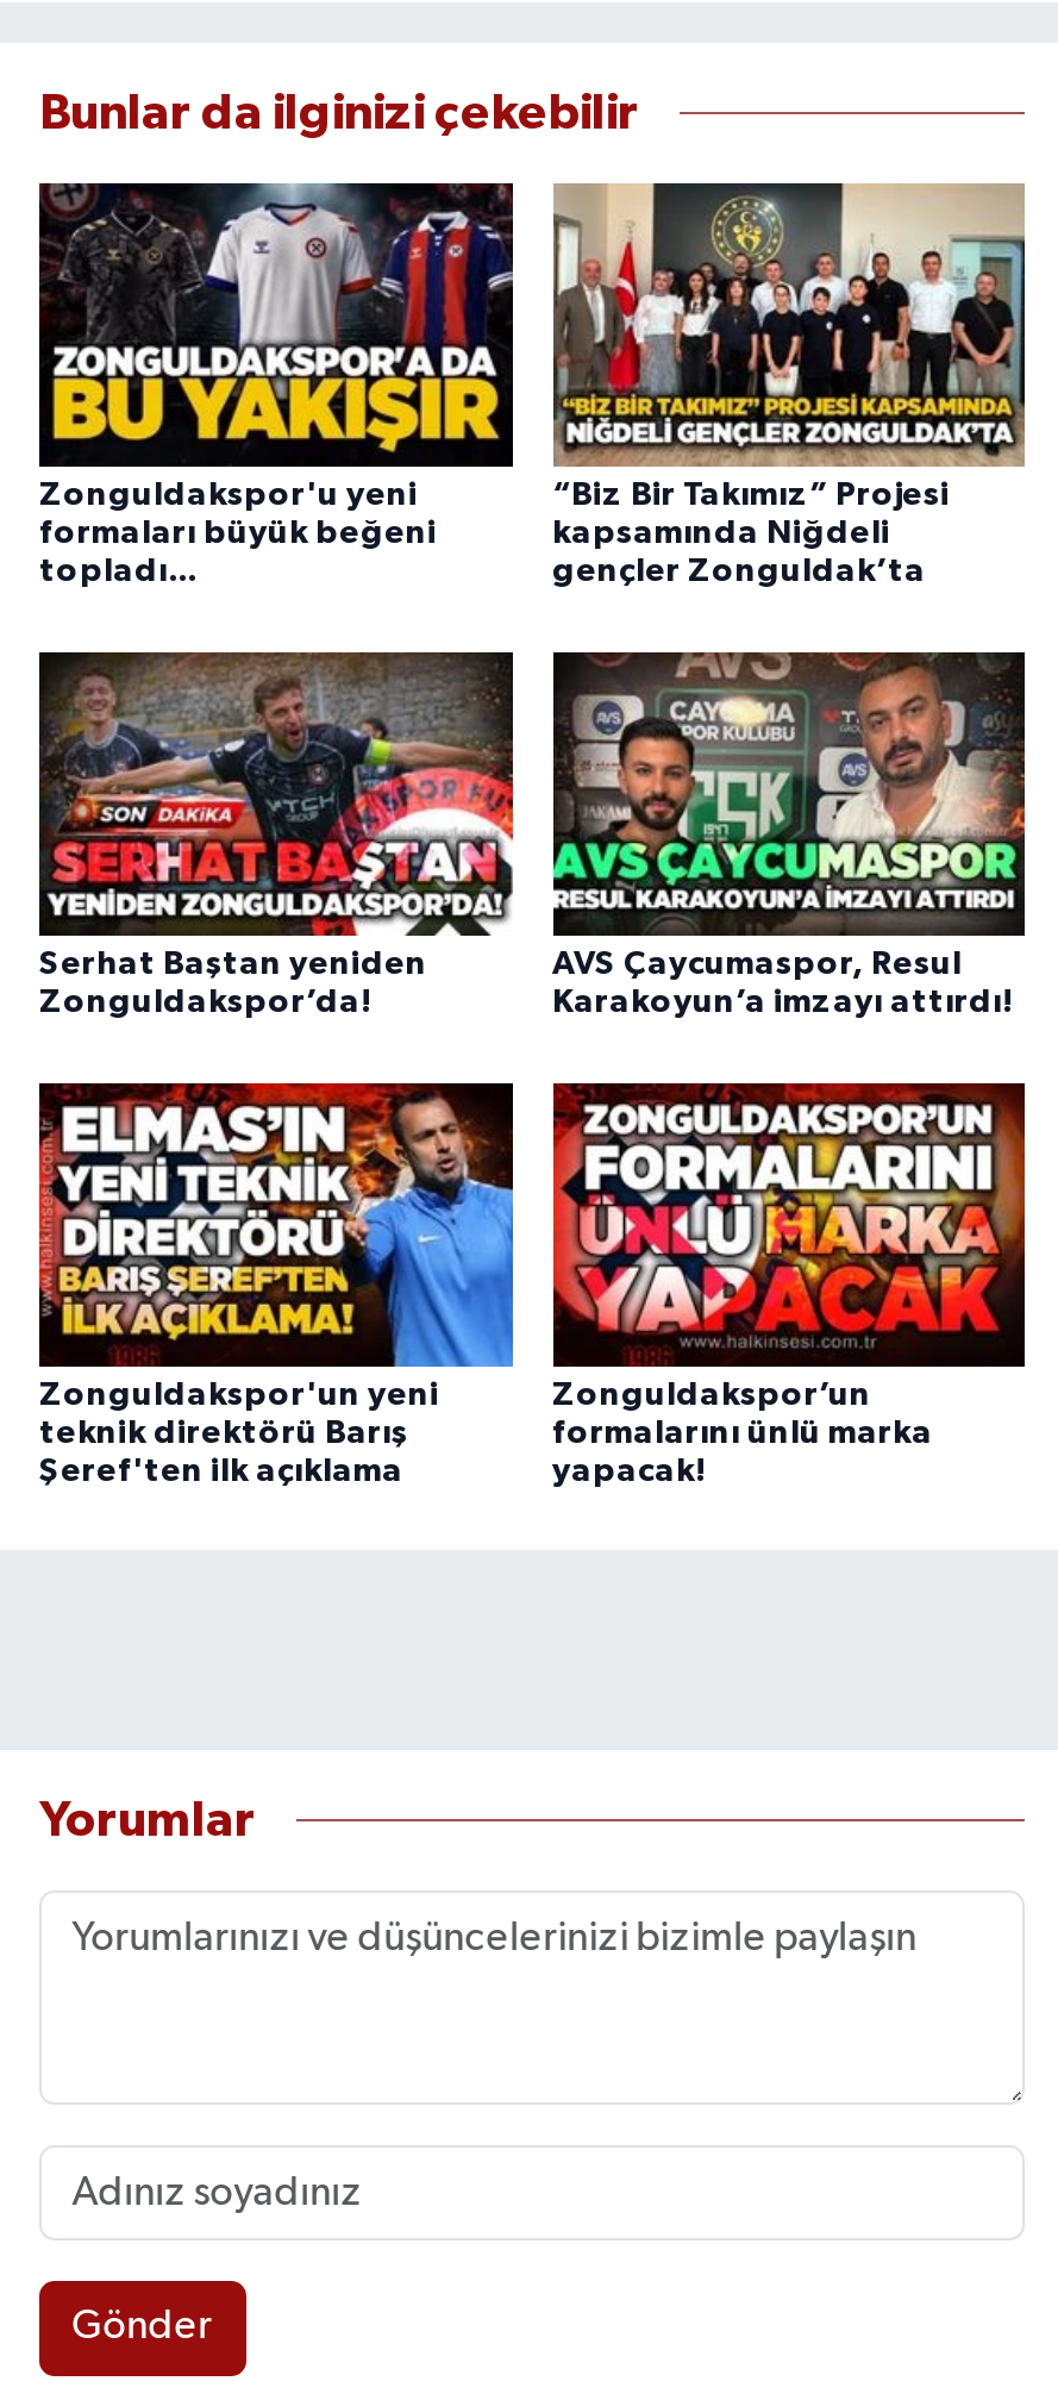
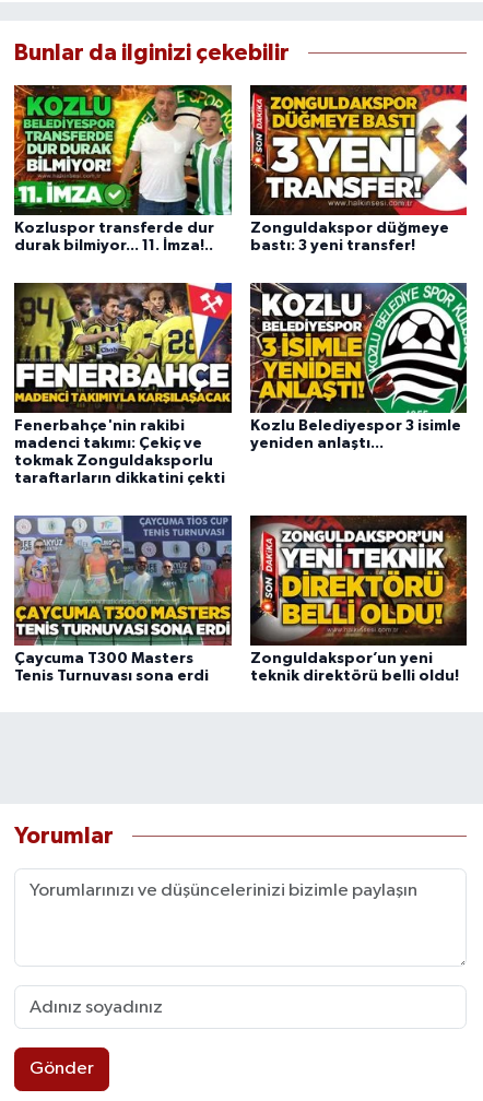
- [image]
- Zonguldakspor'u yeni
- formaları büyük beğeni
- topladı...
+ [image]
+ Kozluspor transferde dur
+ durak bilmiyor... 11. İmza!..

- [image]
- “Biz Bir Takımız” Projesi
- kapsamında Niğdeli
- gençler Zonguldak’ta
+ [image]
+ Zonguldakspor düğmeye
+ bastı: 3 yeni transfer!

- [image]
- Serhat Baştan yeniden
- Zonguldakspor’da!
+ [image]
+ Fenerbahçe'nin rakibi
+ madenci takımı: Çekiç ve
+ tokmak Zonguldaksporlu
+ taraftarların dikkatini çekti

- [image]
- AVS Çaycumaspor, Resul
- Karakoyun’a imzayı attırdı!
+ [image]
+ Kozlu Belediyespor 3 isimle
+ yeniden anlaştı...

- [image]
- Zonguldakspor'un yeni
- teknik direktörü Barış
- Şeref'ten ilk açıklama
+ [image]
+ Çaycuma T300 Masters
+ Tenis Turnuvası sona erdi

- [image]
- Zonguldakspor’un
- formalarını ünlü marka
- yapacak!
+ [image]
+ Zonguldakspor’un yeni
+ teknik direktörü belli oldu!
